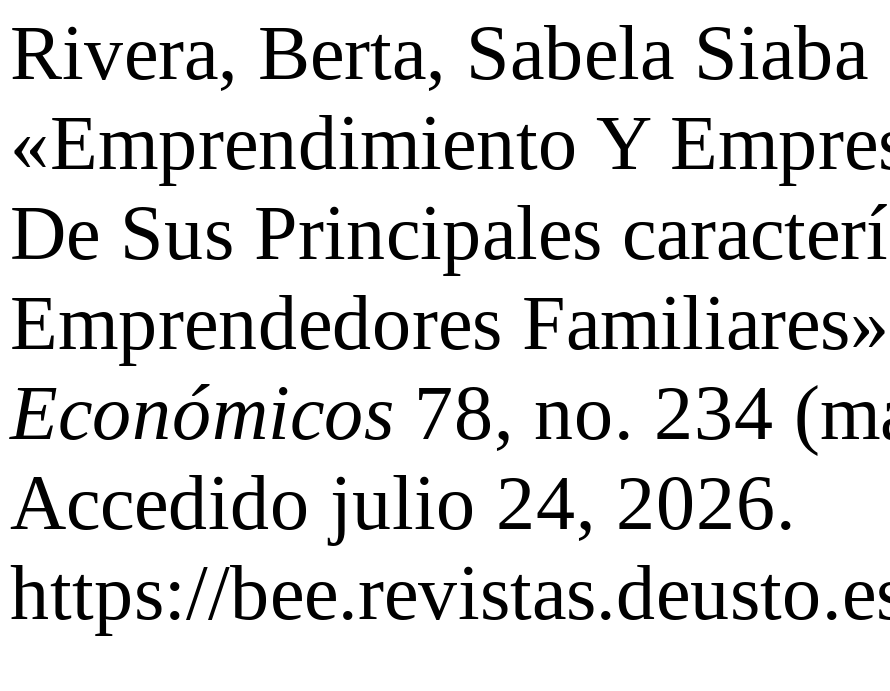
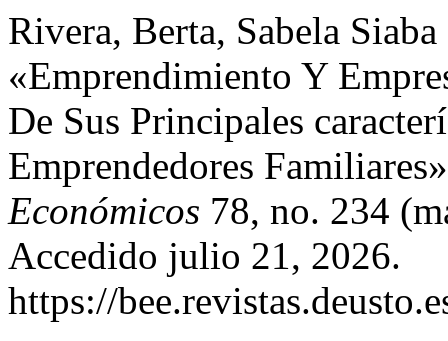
- Accedido julio 24, 2026.
+ Accedido julio 21, 2026.
